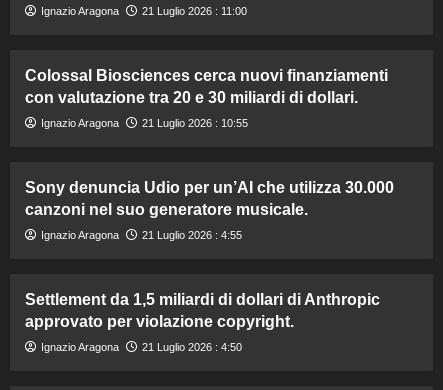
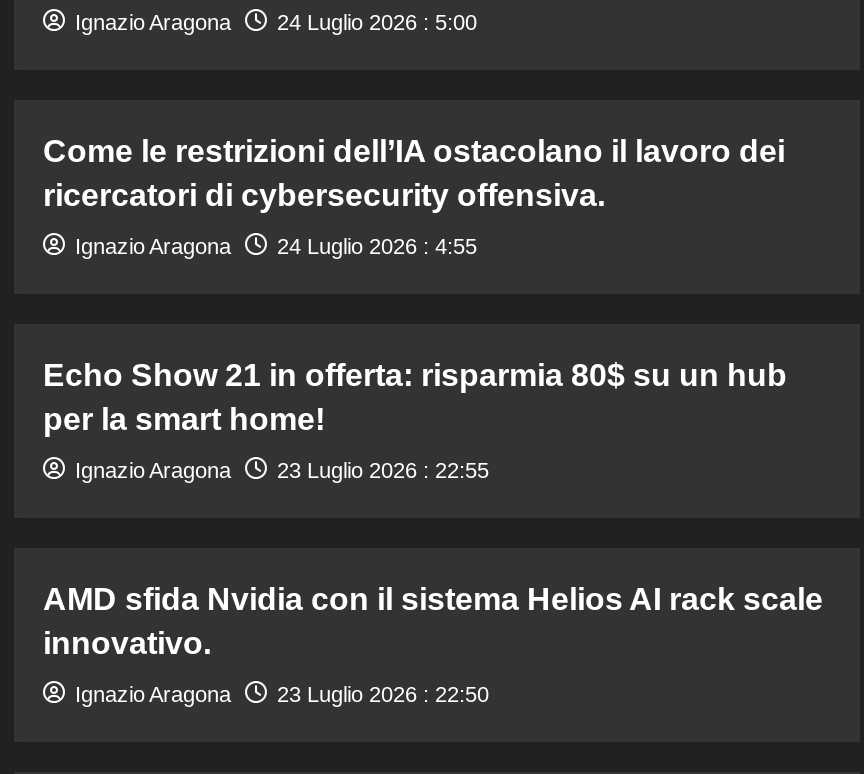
- Ignazio Aragona 21 Luglio 2026 : 11:00
+ Ignazio Aragona 24 Luglio 2026 : 5:00

- Colossal Biosciences cerca nuovi finanziamenti
- con valutazione tra 20 e 30 miliardi di dollari.
+ Come le restrizioni dell’IA ostacolano il lavoro dei
+ ricercatori di cybersecurity offensiva.

- Ignazio Aragona 21 Luglio 2026 : 10:55
+ Ignazio Aragona 24 Luglio 2026 : 4:55

- Sony denuncia Udio per un’AI che utilizza 30.000
- canzoni nel suo generatore musicale.
+ Echo Show 21 in offerta: risparmia 80$ su un hub
+ per la smart home!

- Ignazio Aragona 21 Luglio 2026 : 4:55
+ Ignazio Aragona 23 Luglio 2026 : 22:55

- Settlement da 1,5 miliardi di dollari di Anthropic
- approvato per violazione copyright.
+ AMD sfida Nvidia con il sistema Helios AI rack scale
+ innovativo.

- Ignazio Aragona 21 Luglio 2026 : 4:50
+ Ignazio Aragona 23 Luglio 2026 : 22:50
